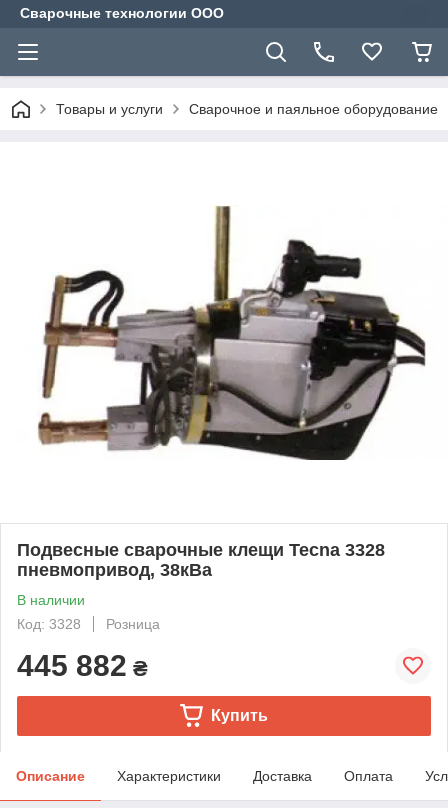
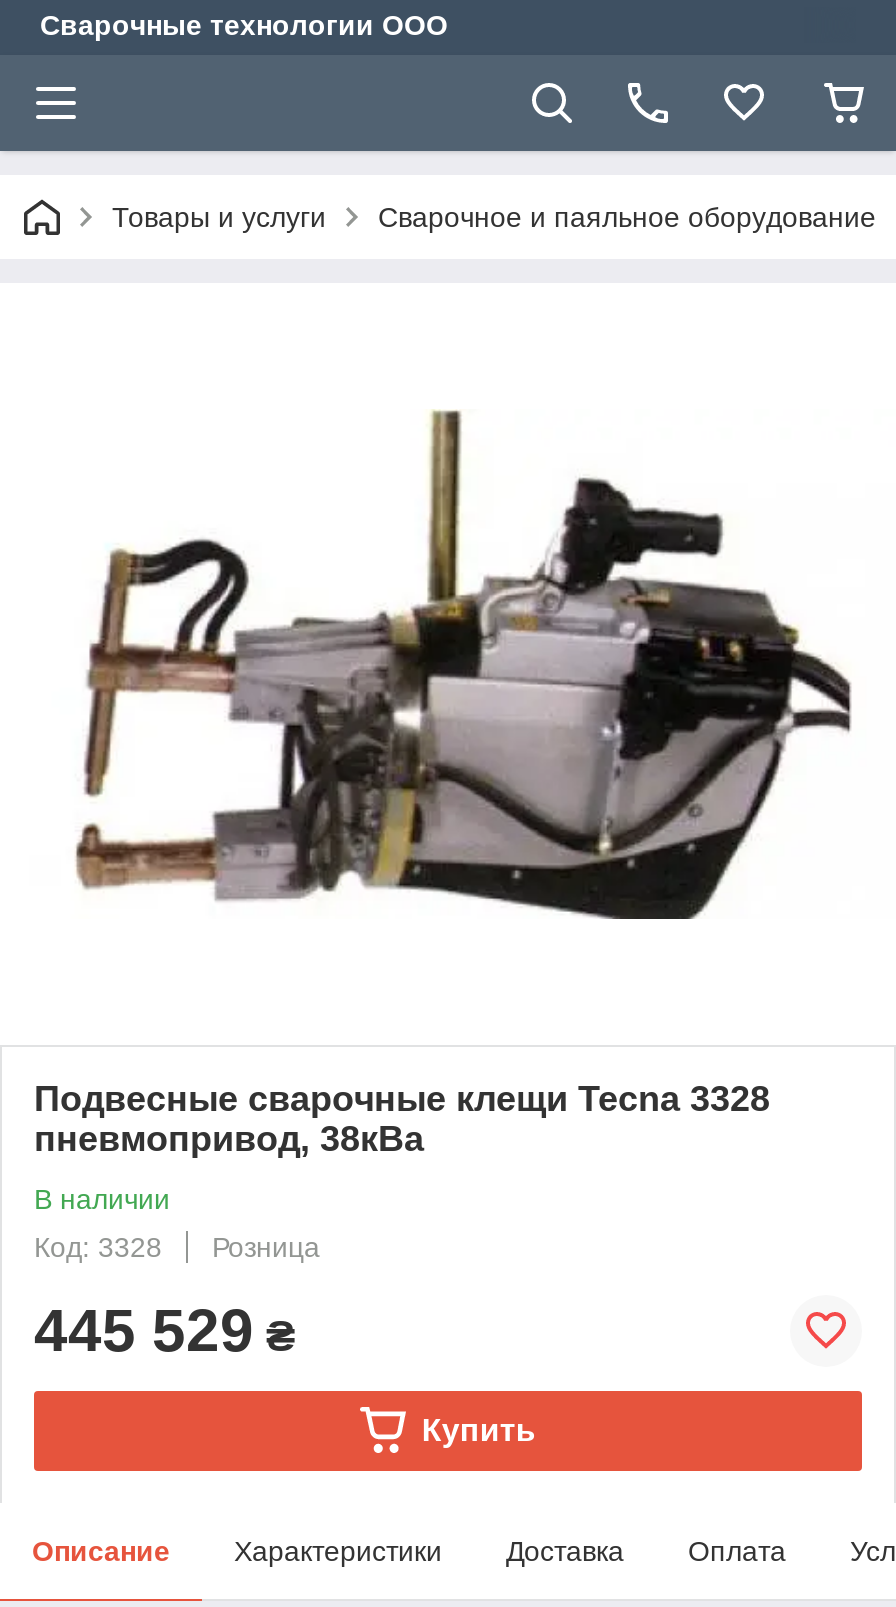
- 445 882 ₴
+ 445 529 ₴
